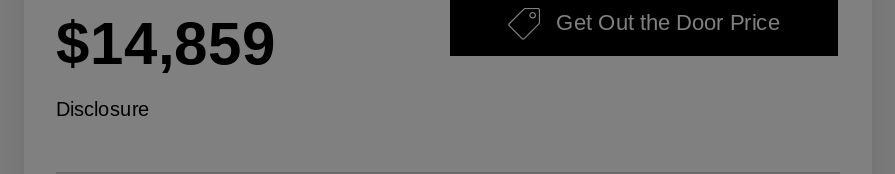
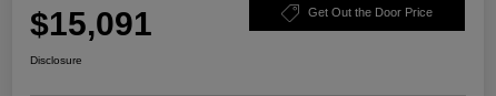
- $14,859
+ $15,091
